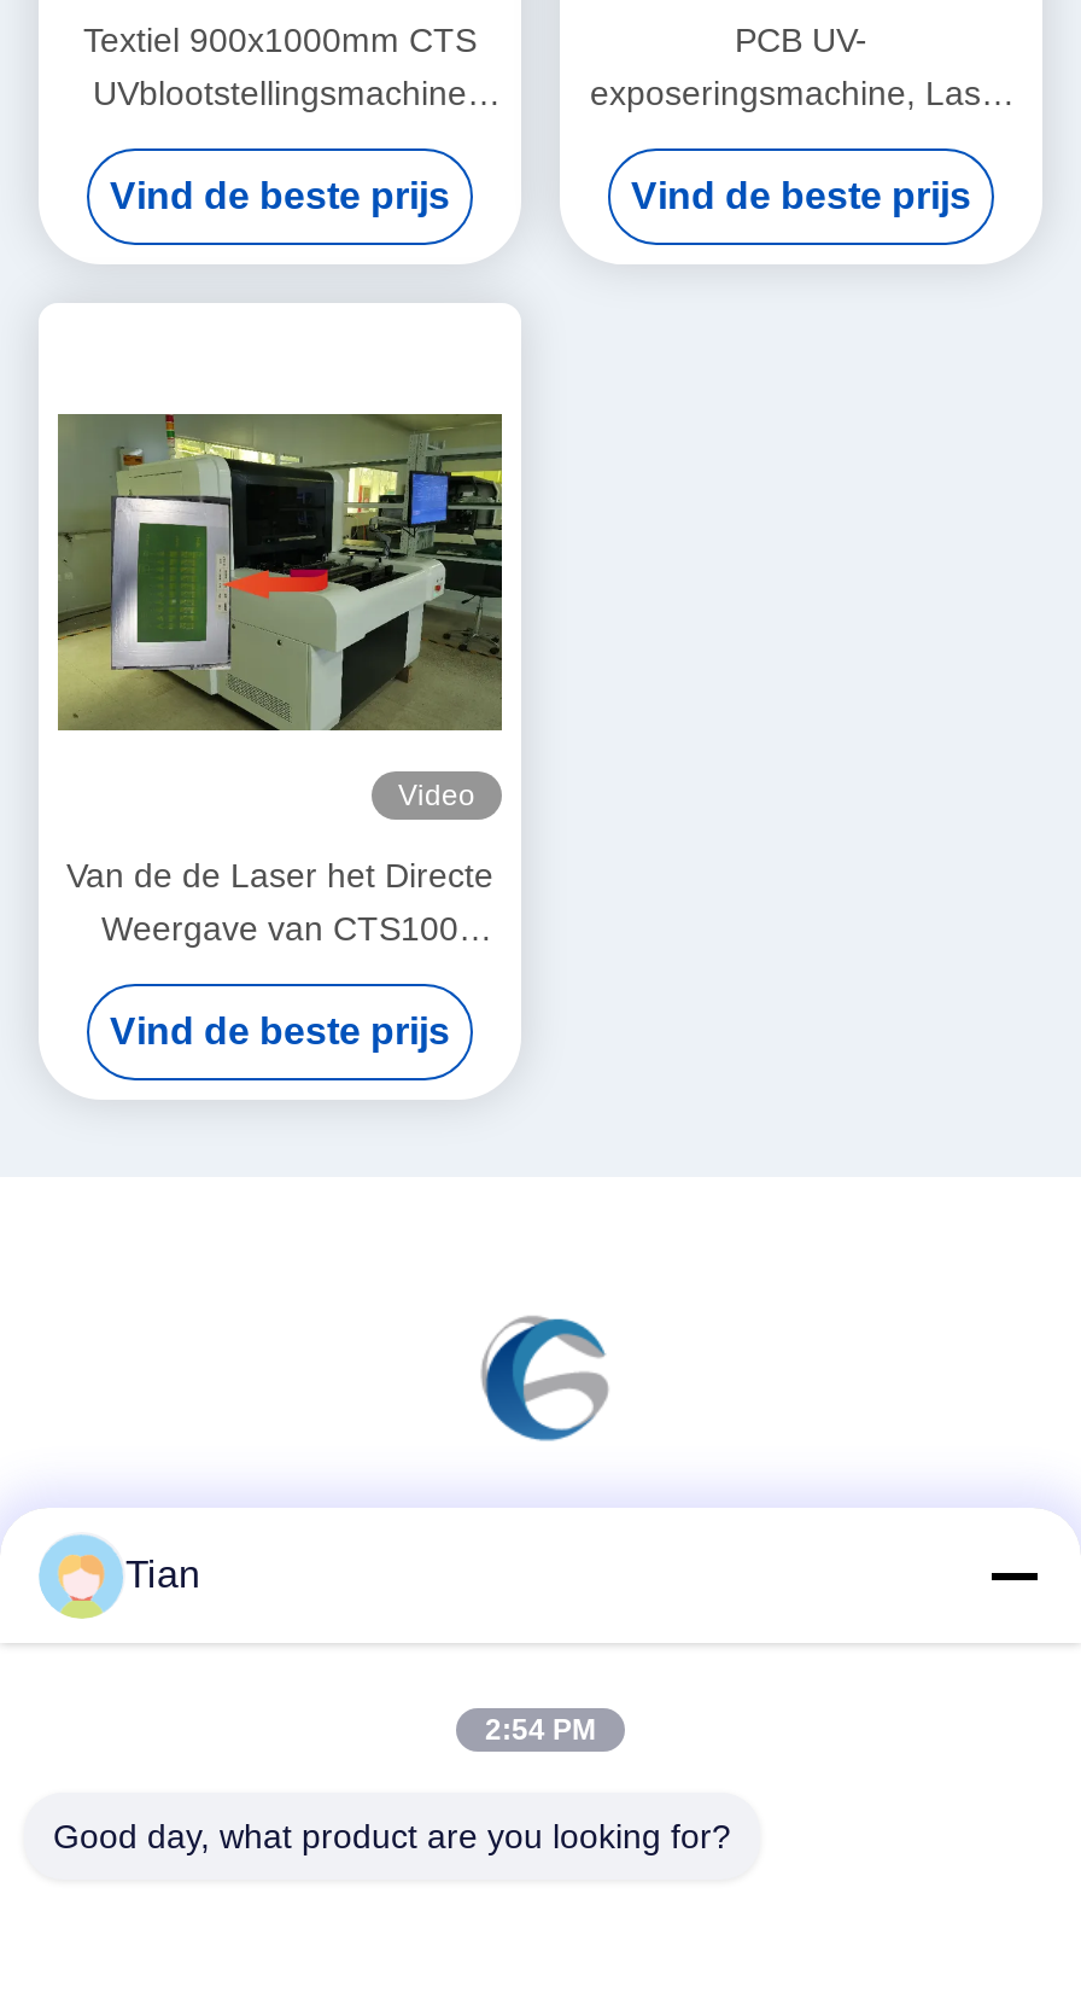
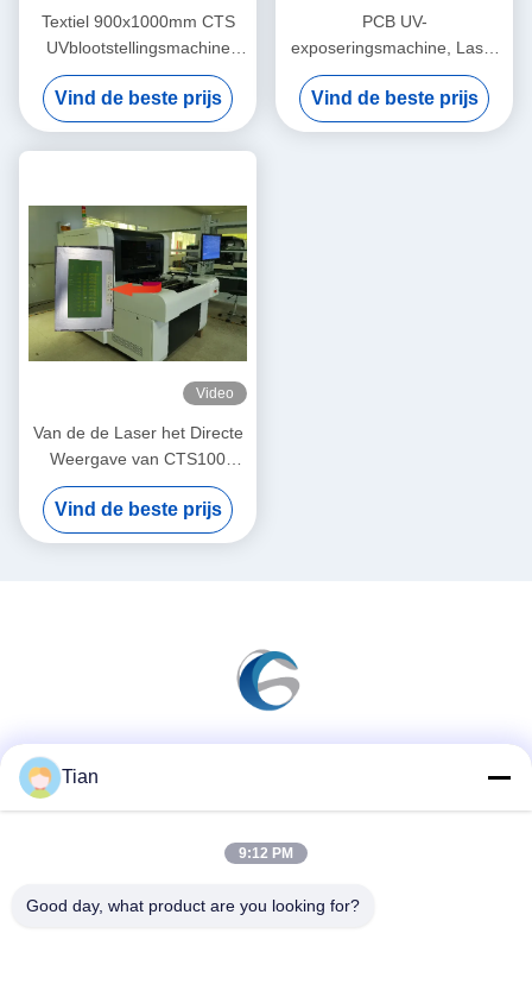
- 2:54 PM
+ 9:12 PM
